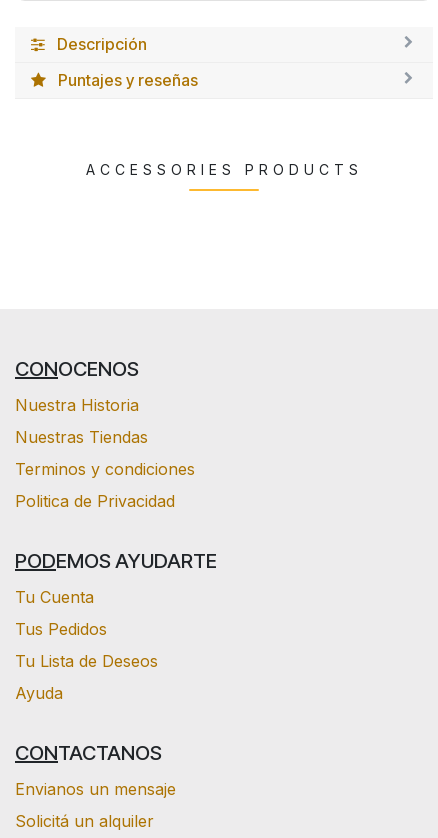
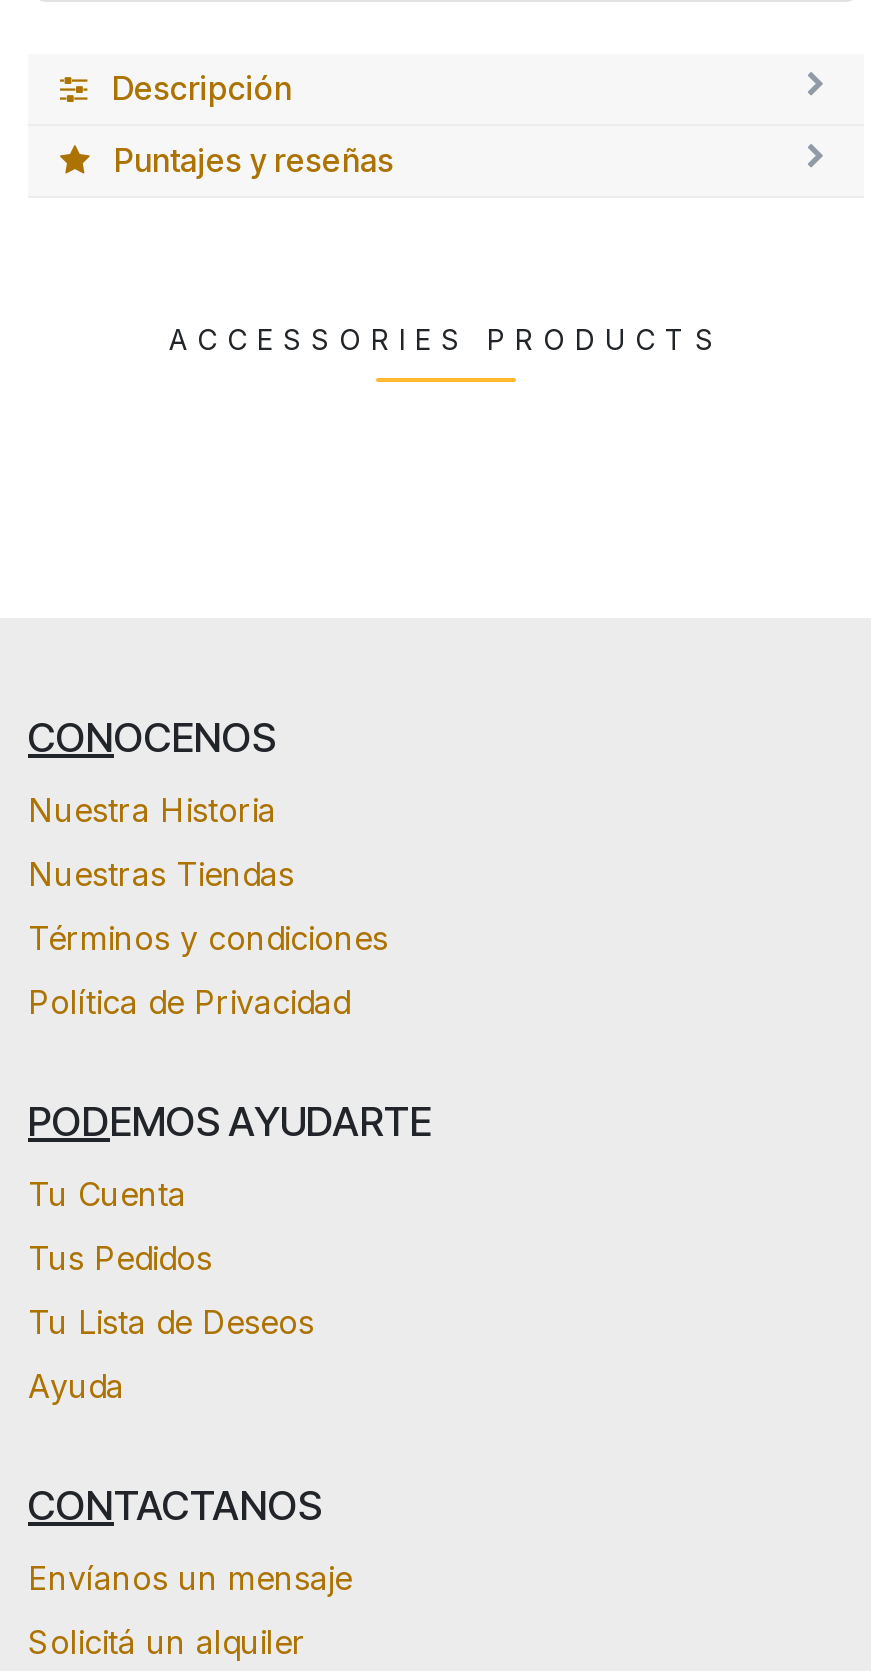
- Terminos y condiciones
+ Términos y condiciones

- Politica de Privacidad
+ Política de Privacidad

- Envianos un mensaje
+ Envíanos un mensaje
